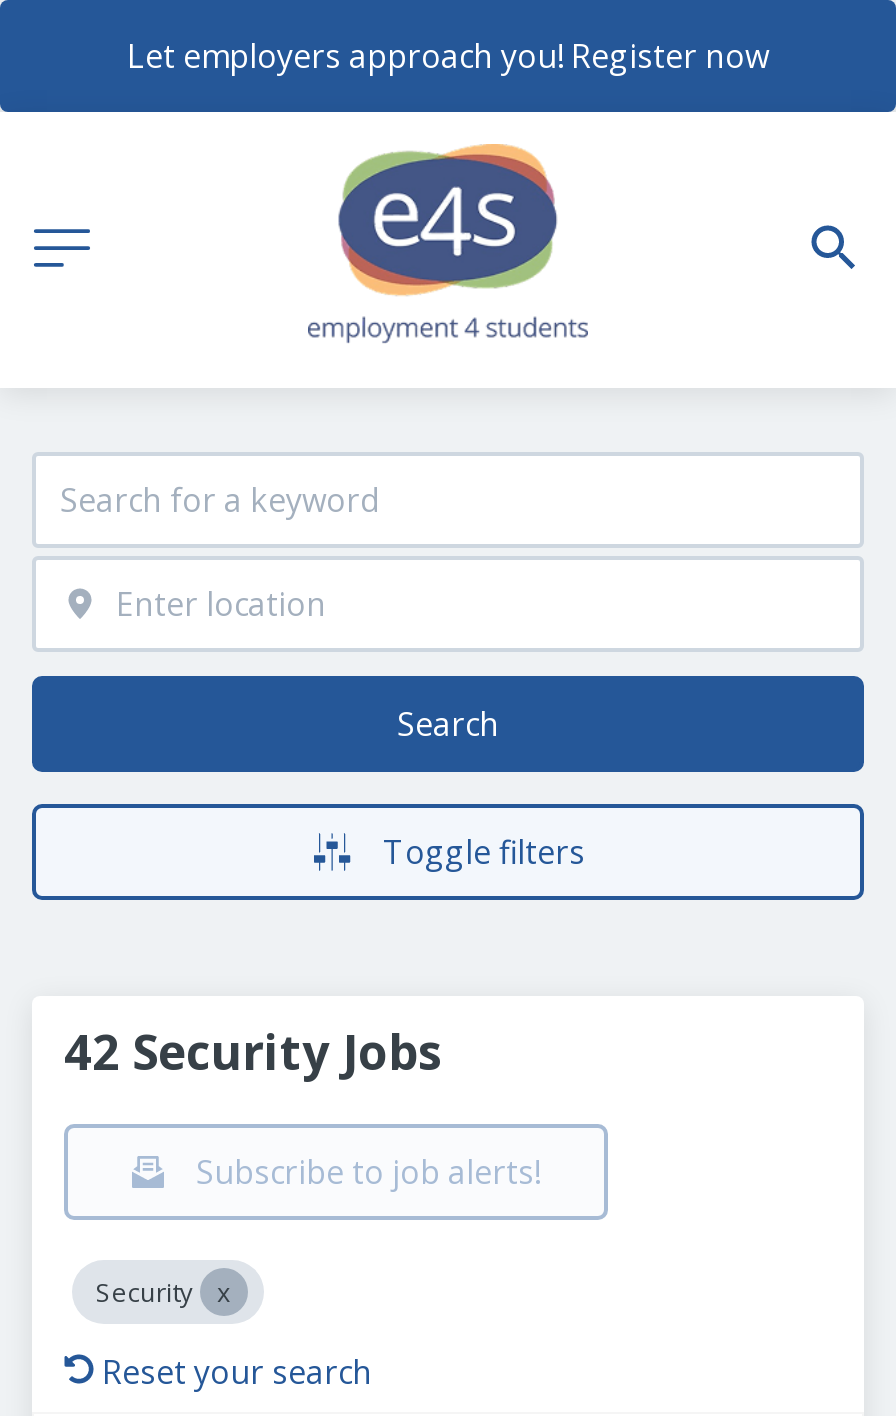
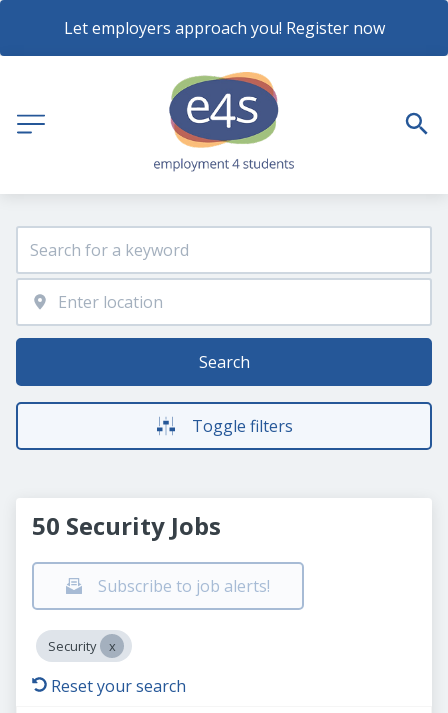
- 42 Security Jobs
+ 50 Security Jobs
